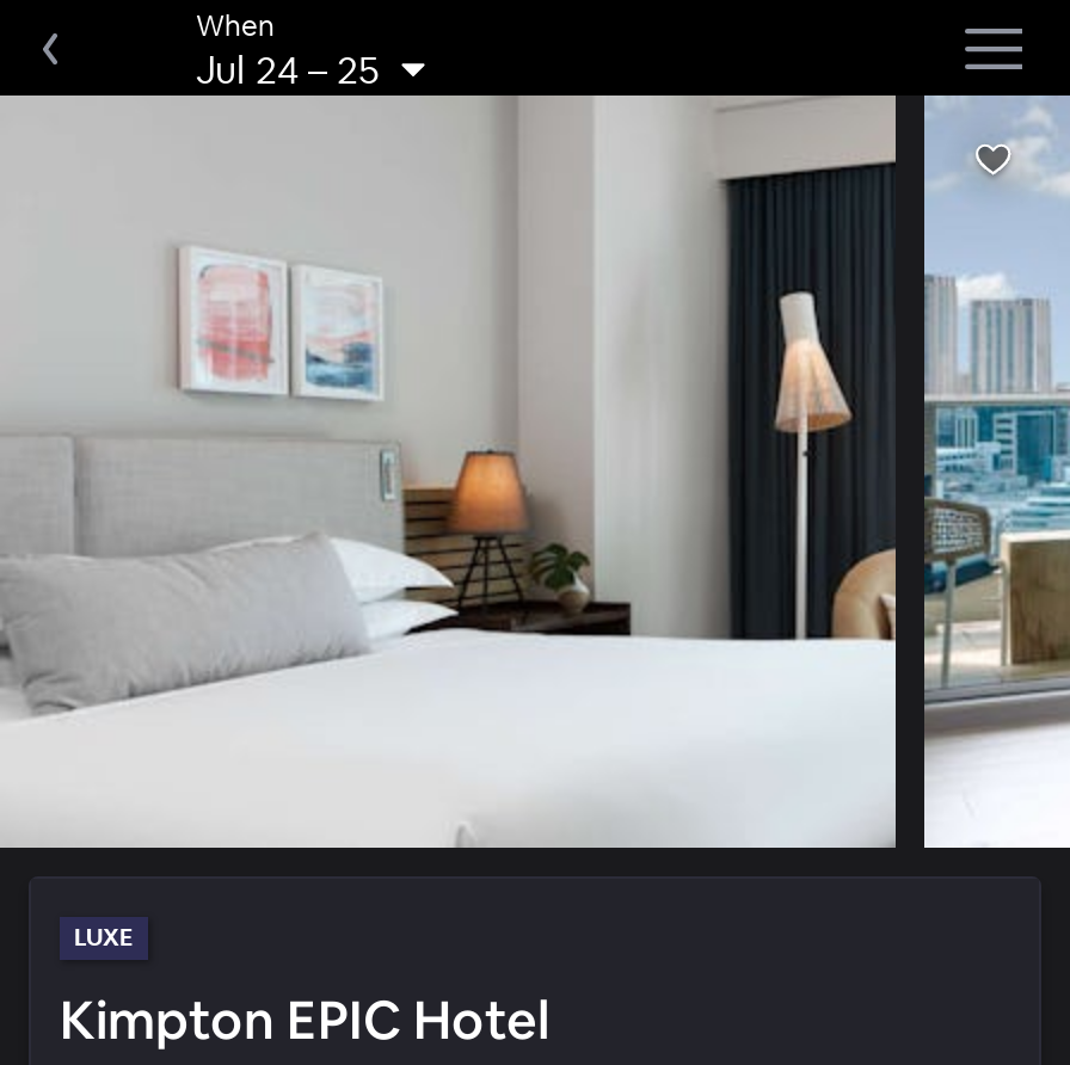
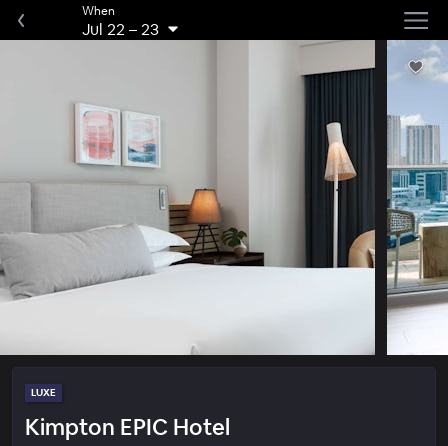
- Jul 24 – 25
+ Jul 22 – 23
